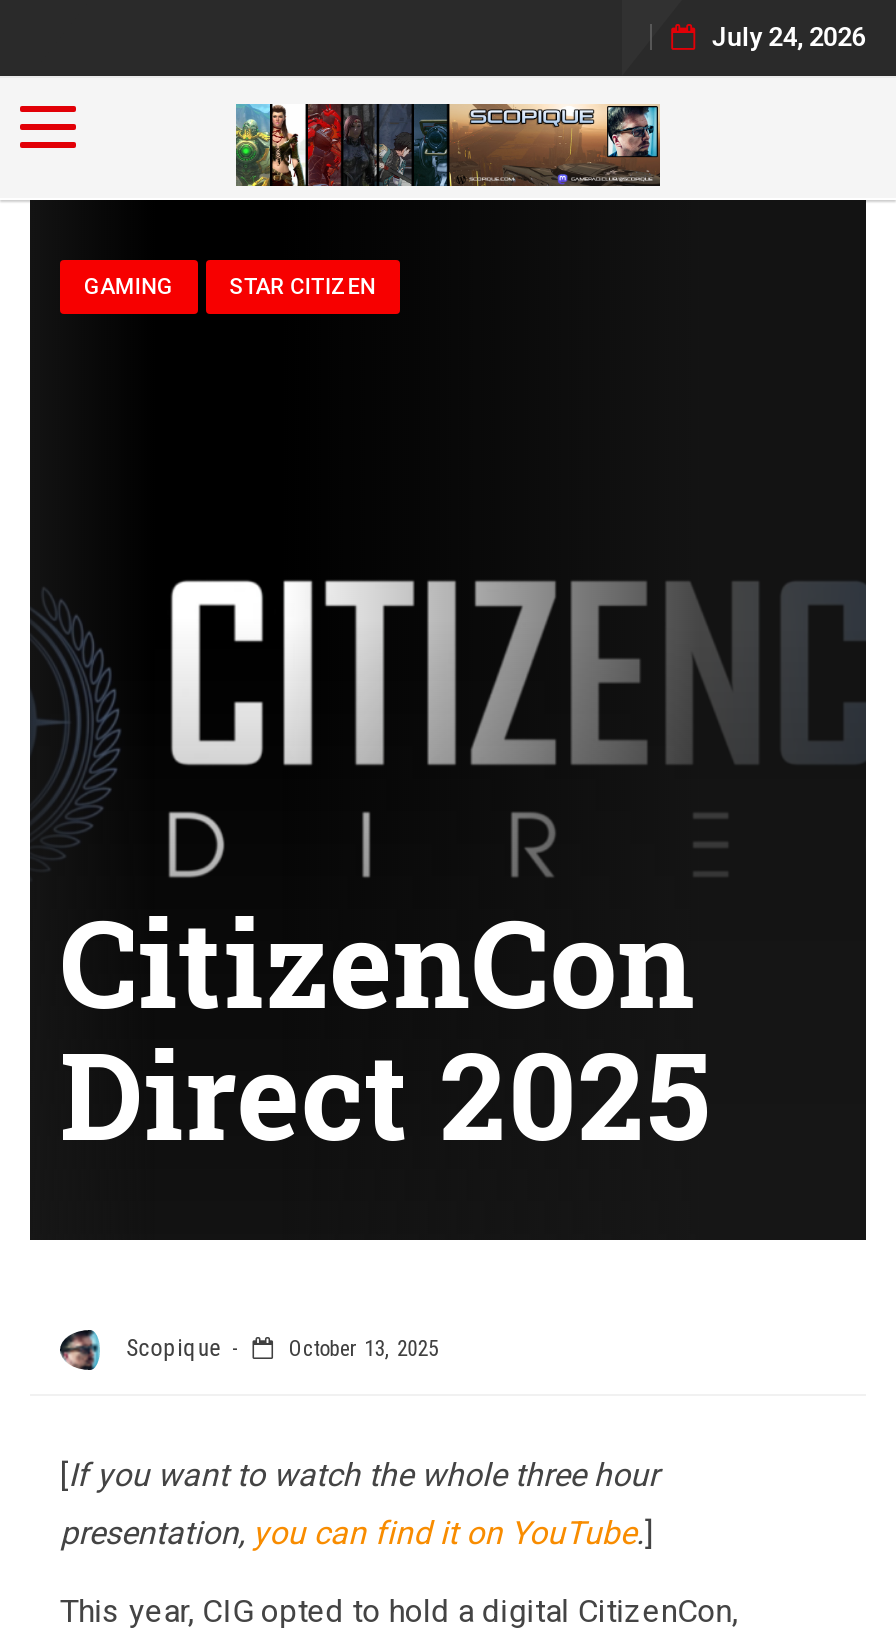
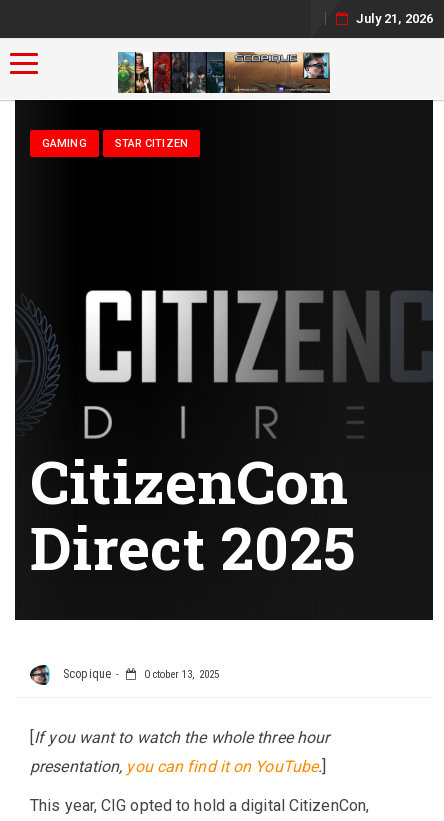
- July 24, 2026
+ July 21, 2026
